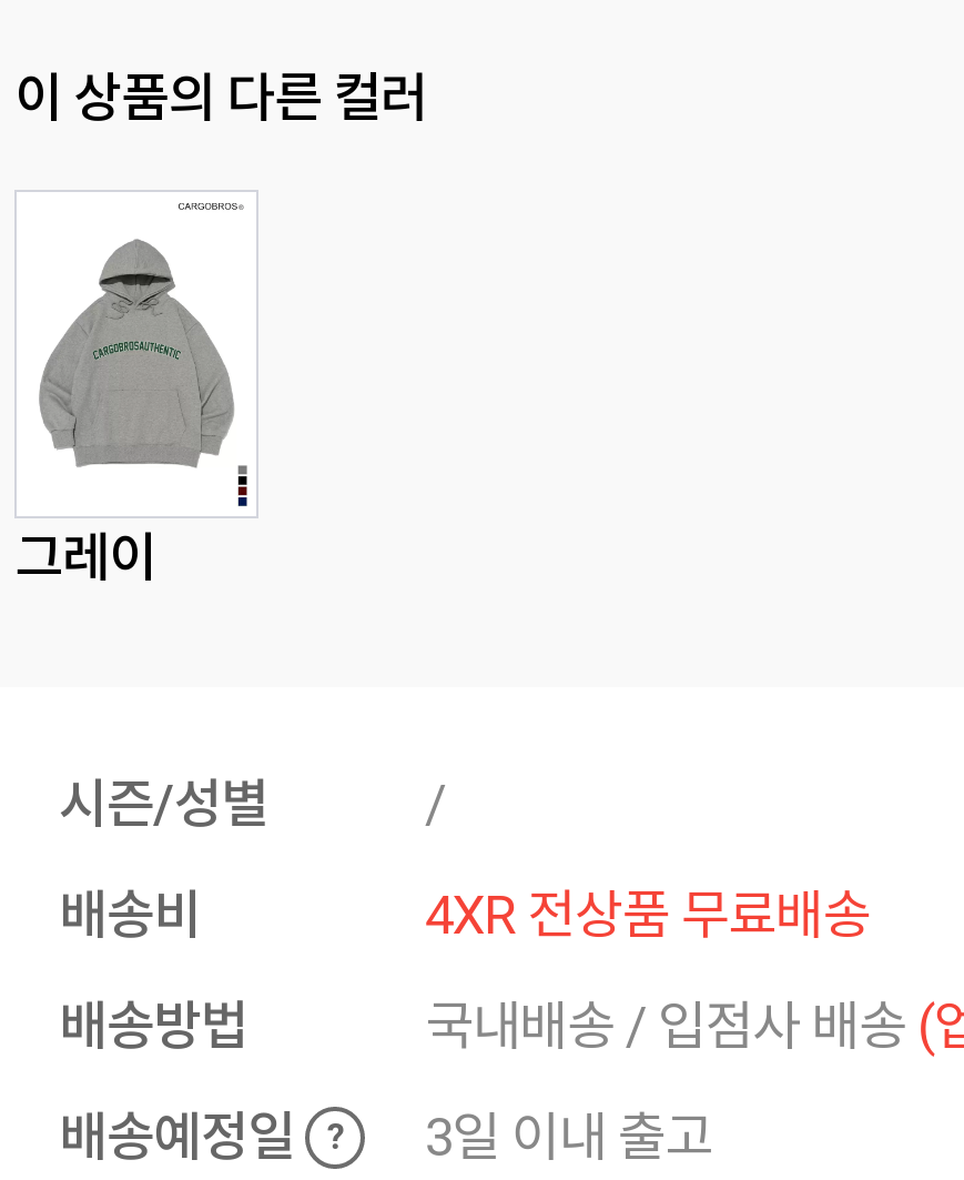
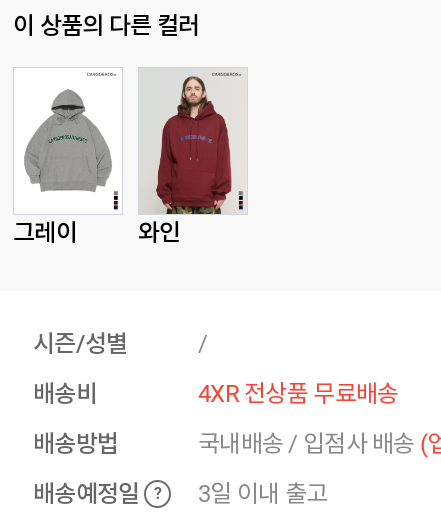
+ [image]
+ 와인
